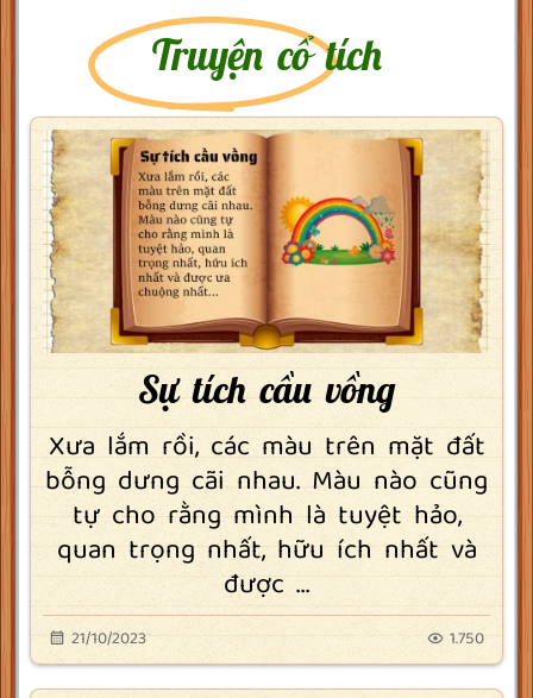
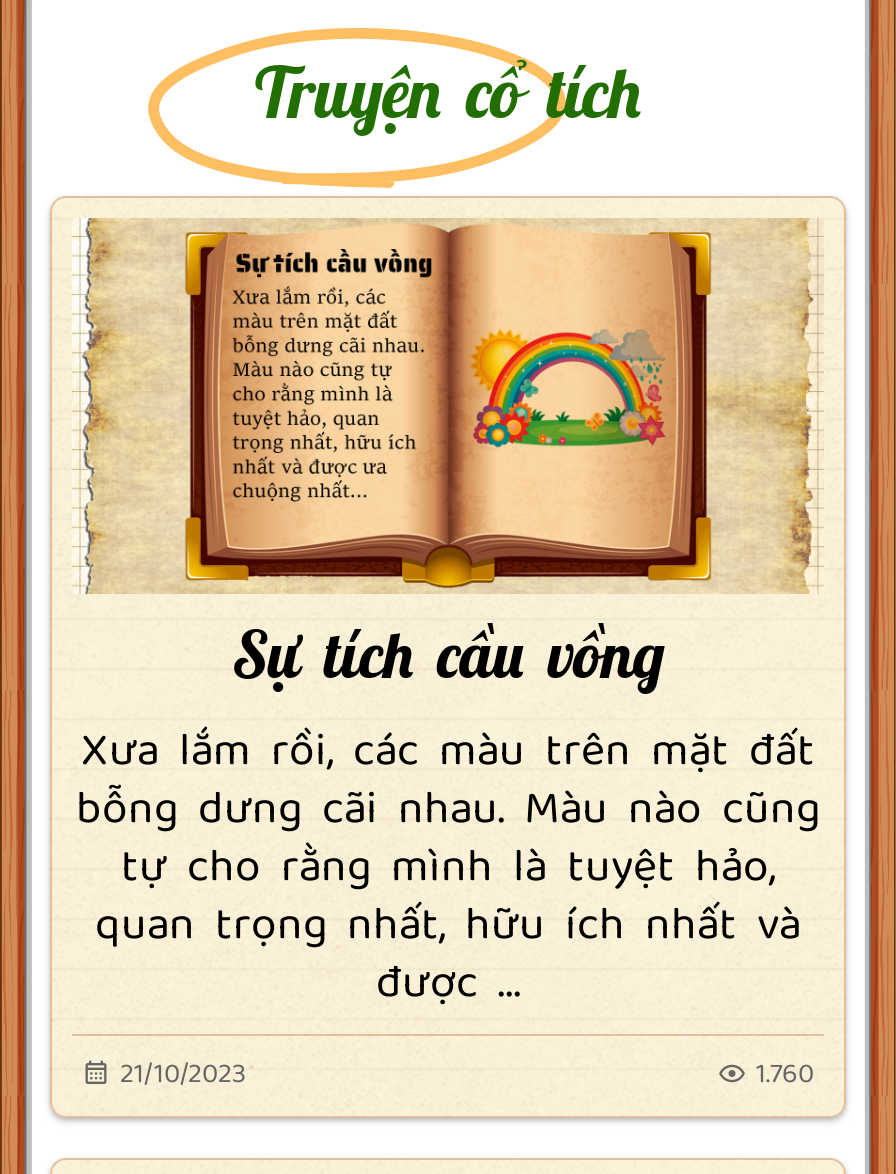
- 1.750
+ 1.760
